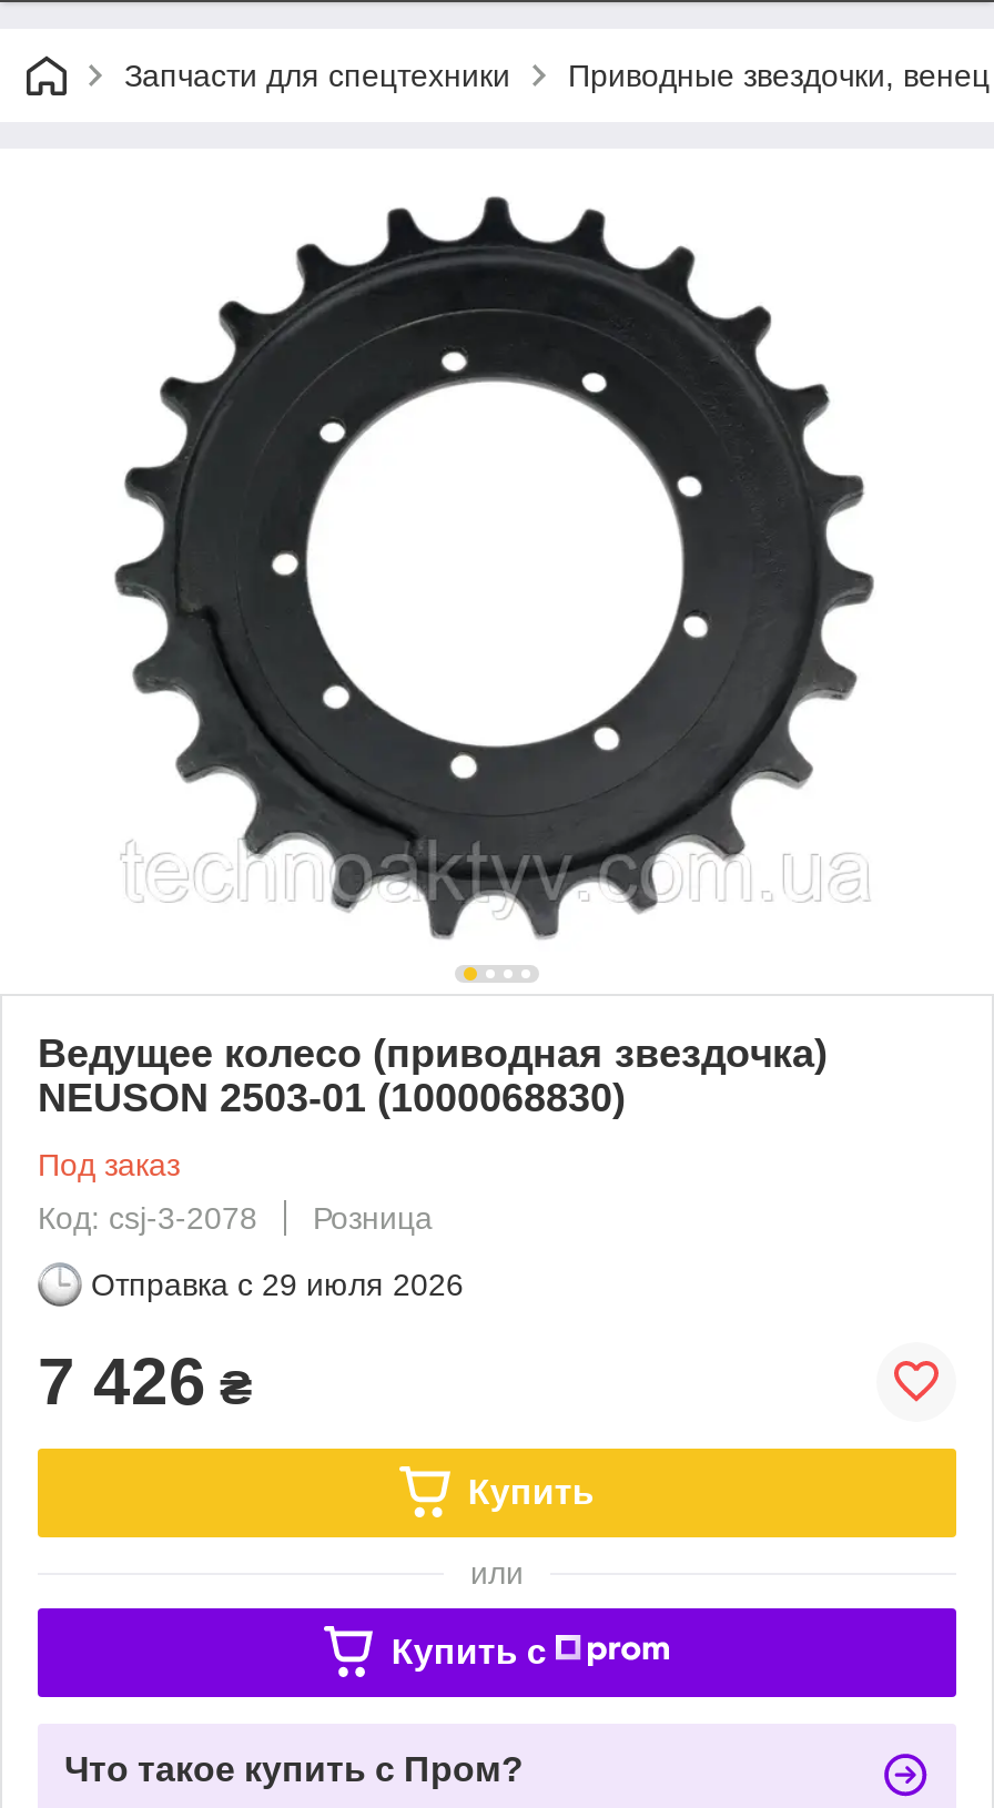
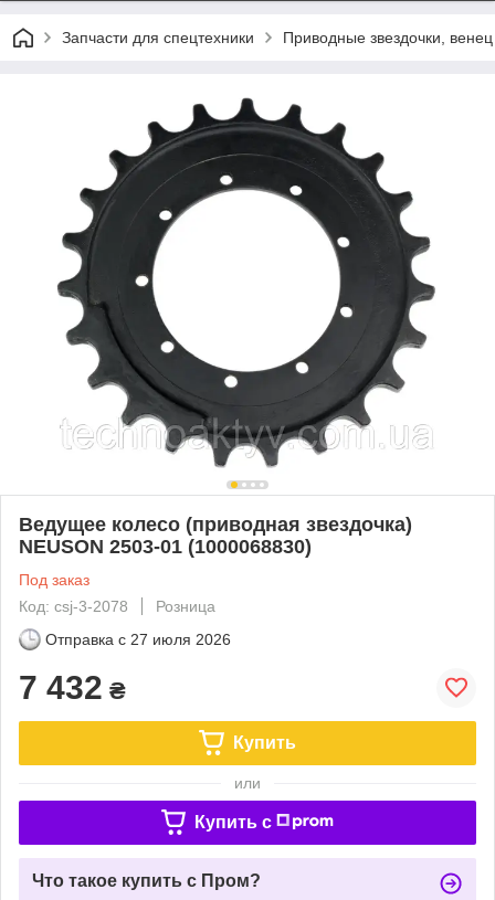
- Отправка с 29 июля 2026
+ Отправка с 27 июля 2026

- 7 426 ₴
+ 7 432 ₴
